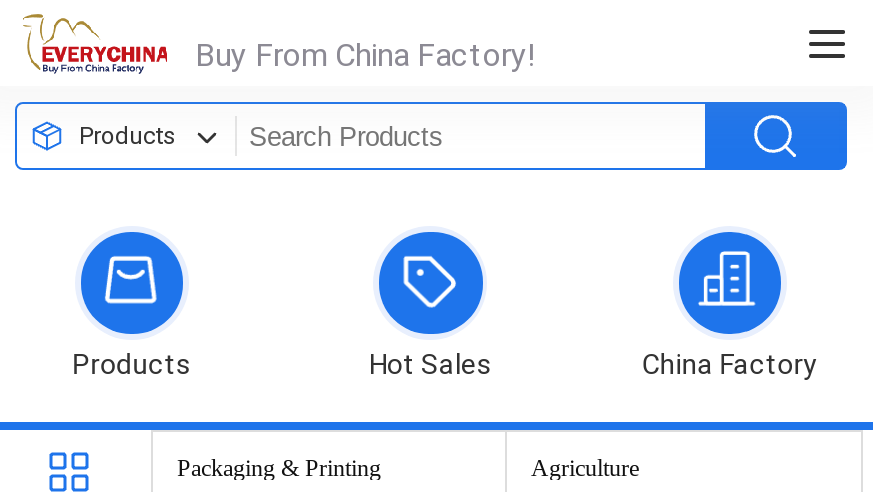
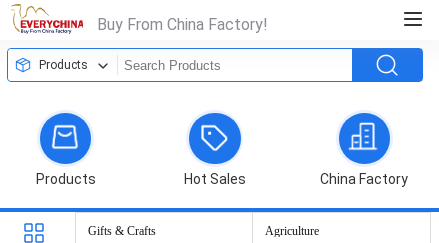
- Packaging & Printing
+ Gifts & Crafts
